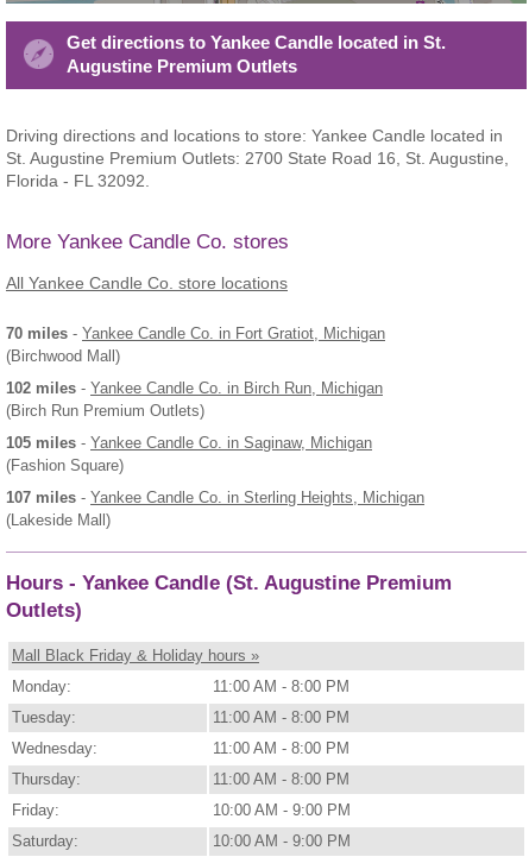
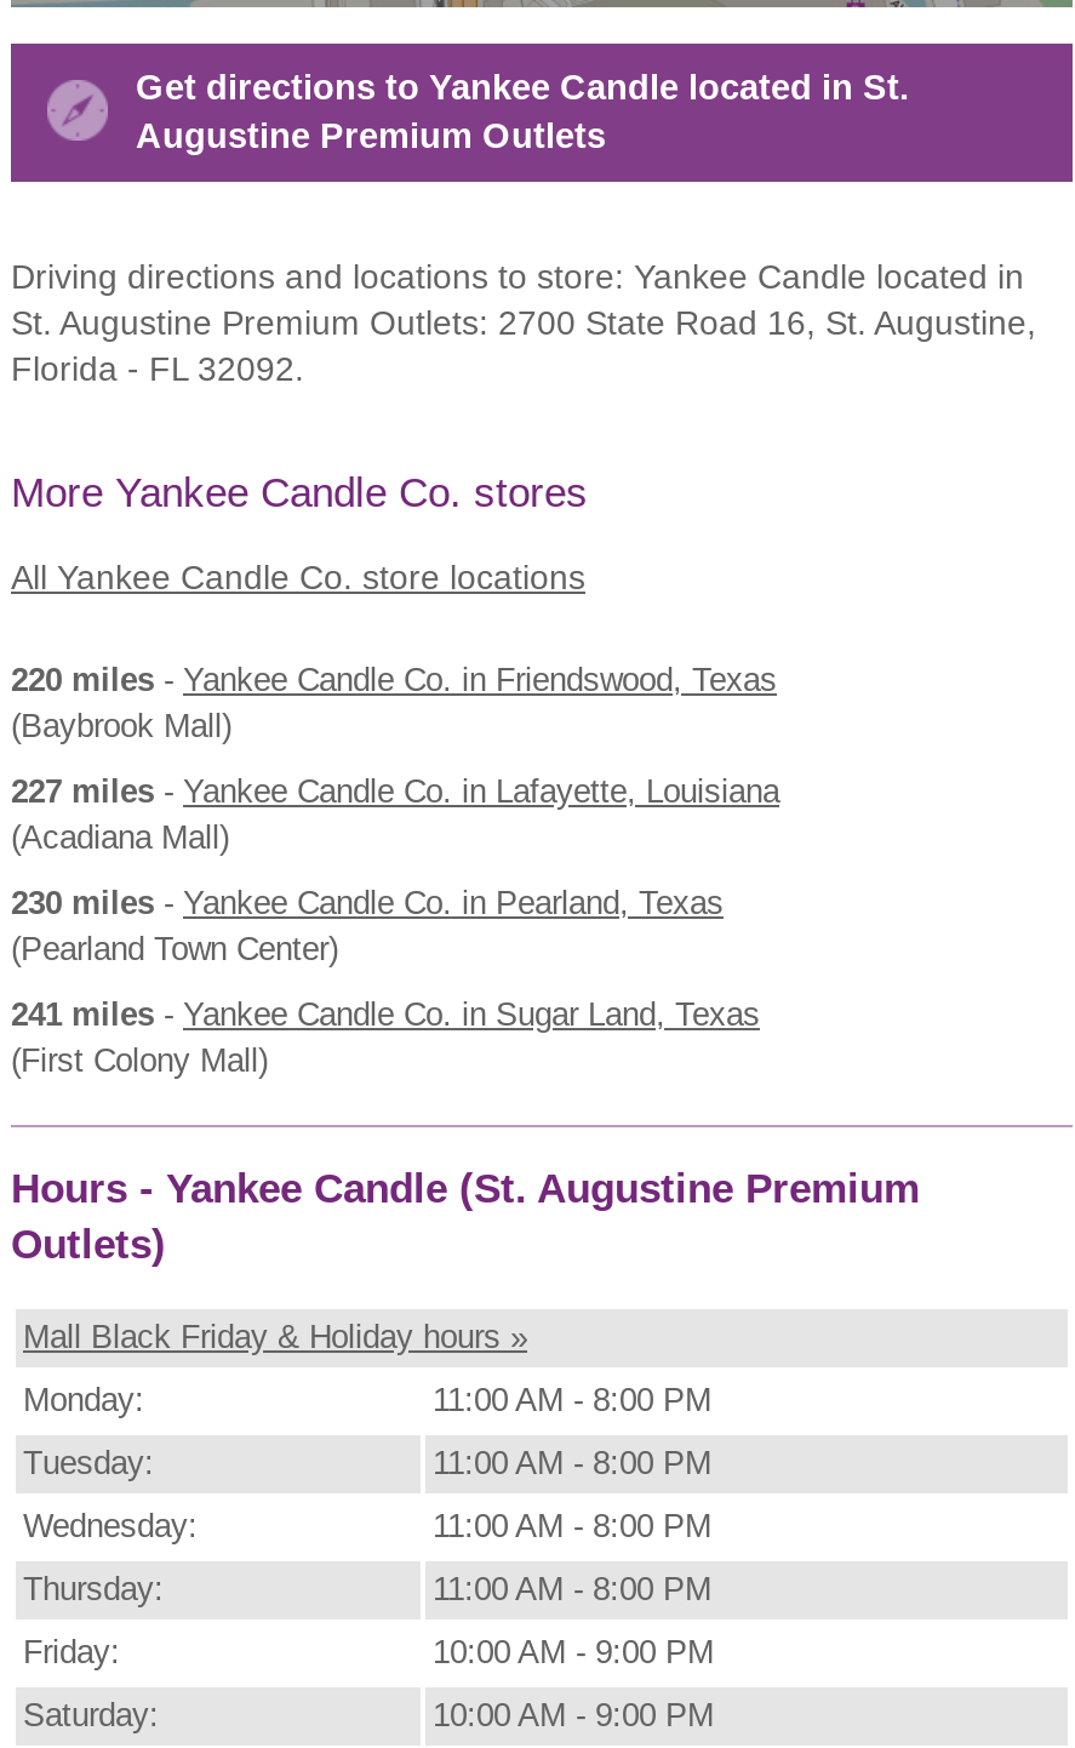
- 70 miles - Yankee Candle Co. in Fort Gratiot, Michigan
- (Birchwood Mall)
+ 220 miles - Yankee Candle Co. in Friendswood, Texas
+ (Baybrook Mall)

- 102 miles - Yankee Candle Co. in Birch Run, Michigan
- (Birch Run Premium Outlets)
+ 227 miles - Yankee Candle Co. in Lafayette, Louisiana
+ (Acadiana Mall)

- 105 miles - Yankee Candle Co. in Saginaw, Michigan
- (Fashion Square)
+ 230 miles - Yankee Candle Co. in Pearland, Texas
+ (Pearland Town Center)

- 107 miles - Yankee Candle Co. in Sterling Heights, Michigan
- (Lakeside Mall)
+ 241 miles - Yankee Candle Co. in Sugar Land, Texas
+ (First Colony Mall)
